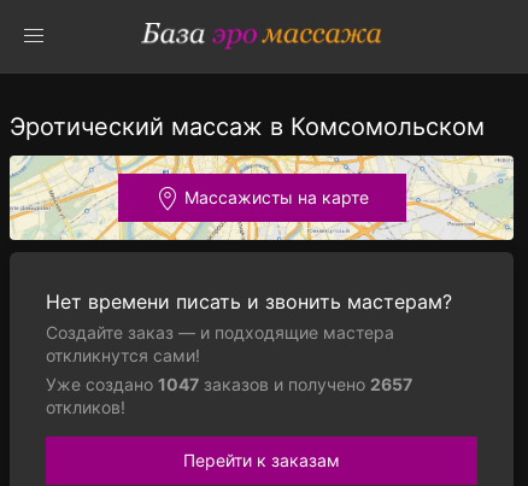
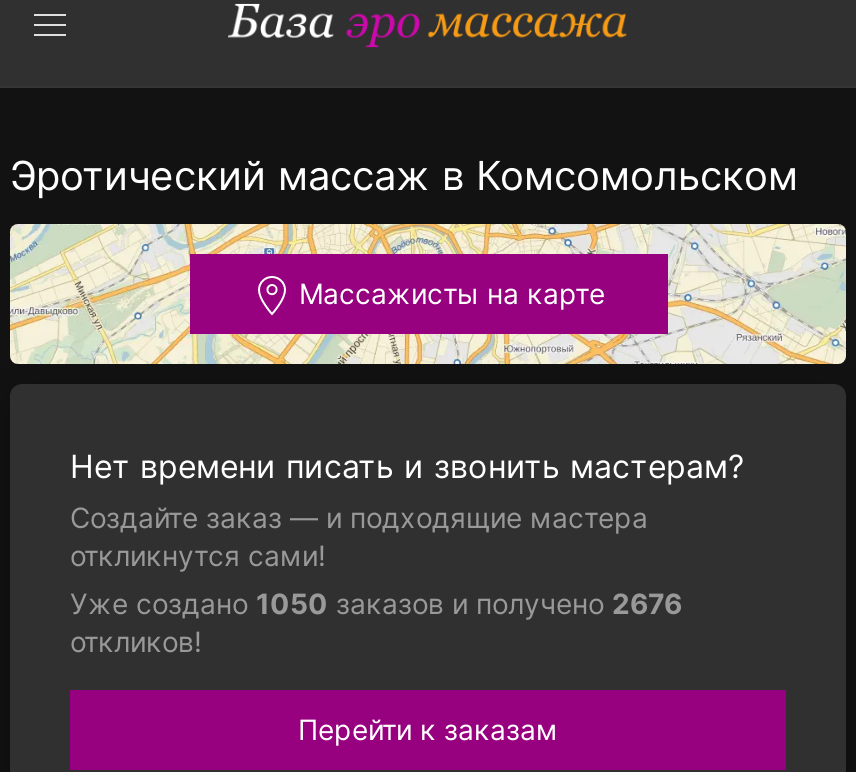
- Уже создано 1047 заказов и получено 2657
+ Уже создано 1050 заказов и получено 2676
